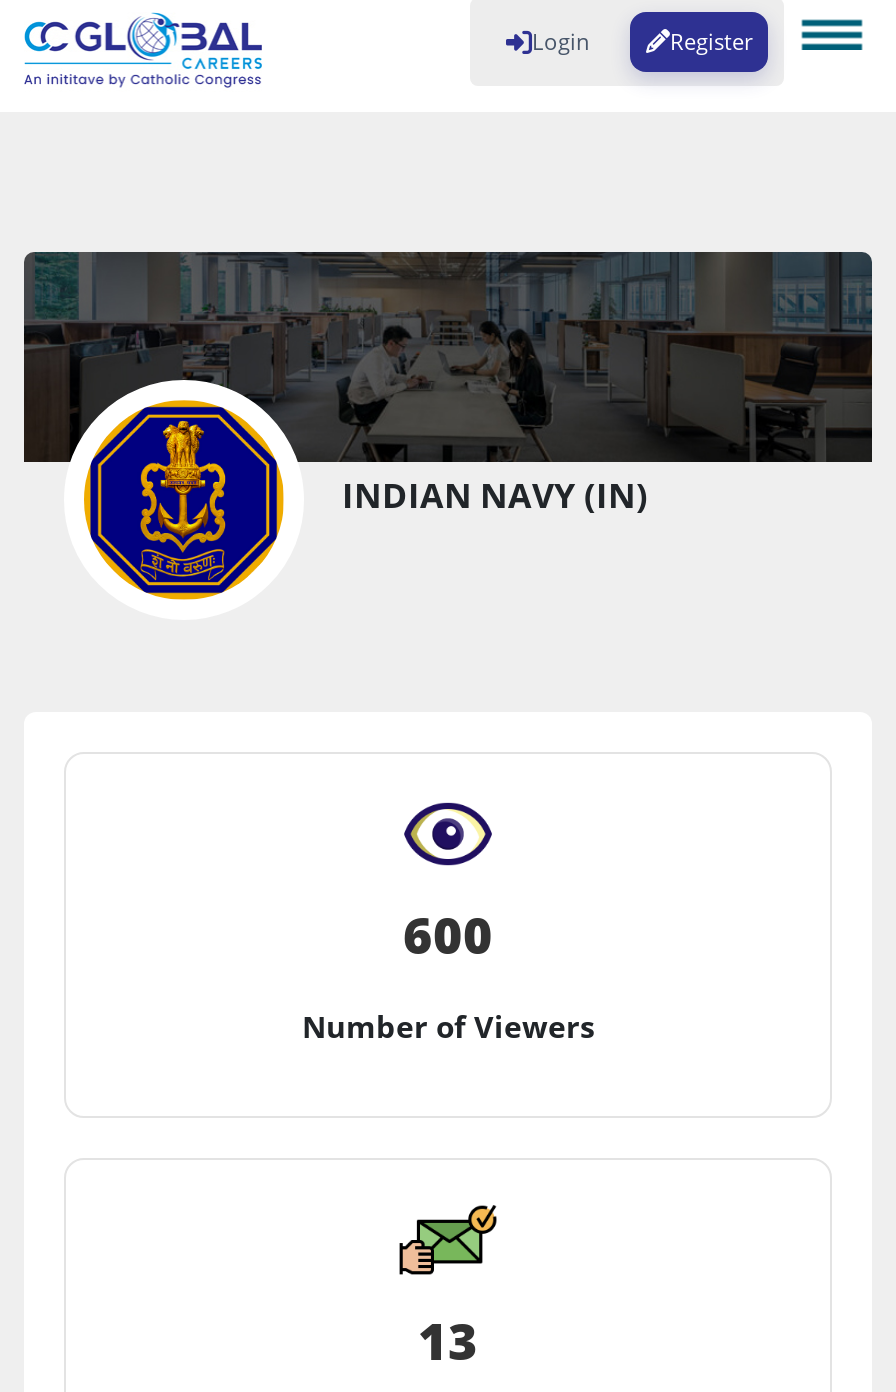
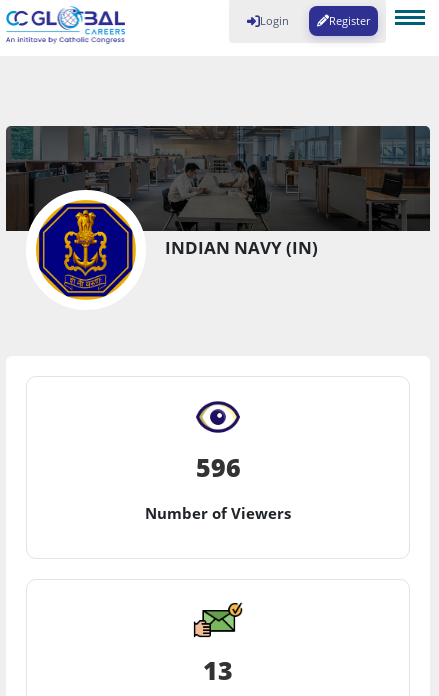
- 600
+ 596
